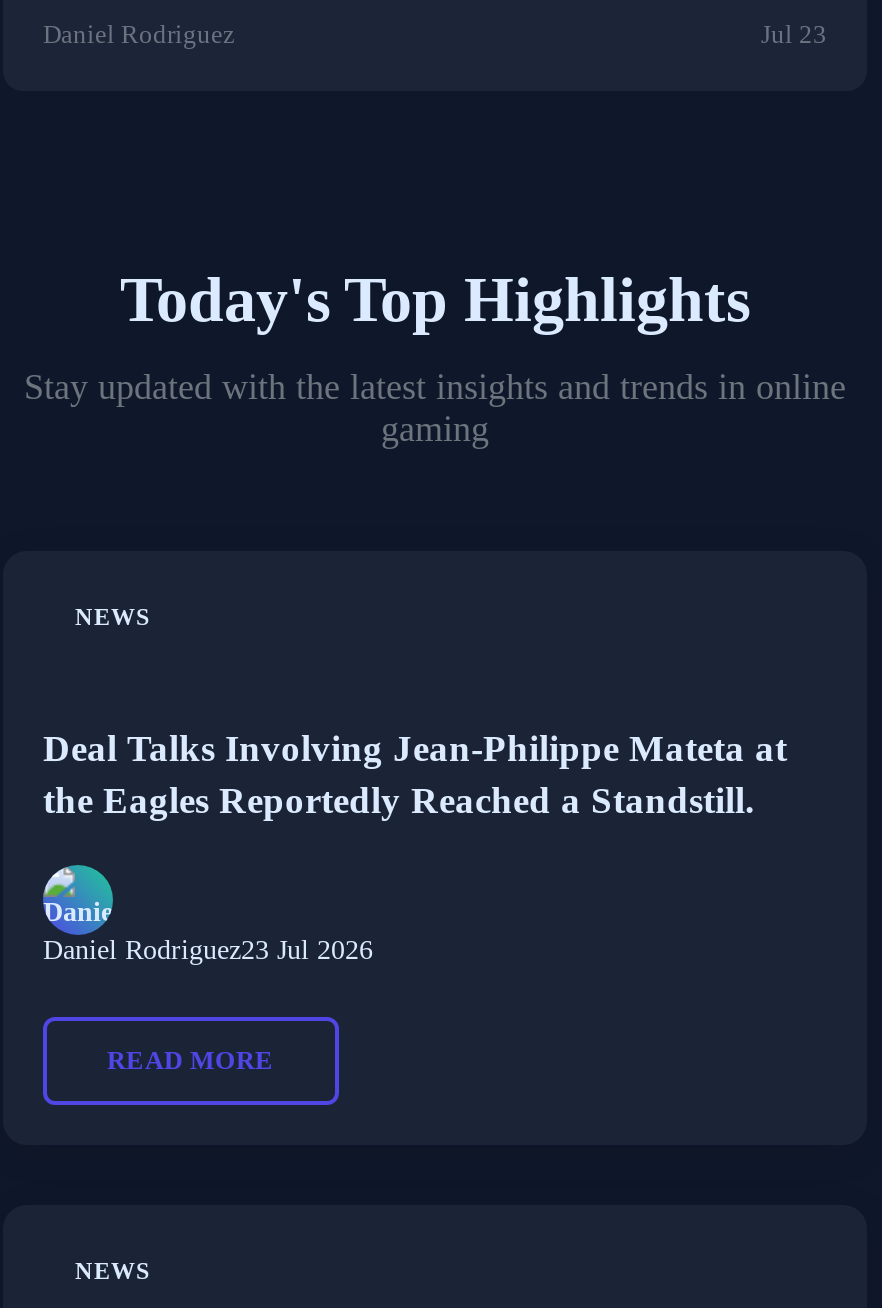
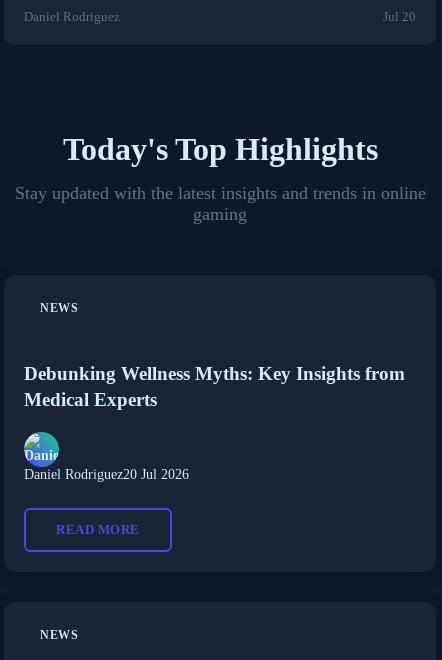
- Jul 23
+ Jul 20

- Deal Talks Involving Jean-Philippe Mateta at
- the Eagles Reportedly Reached a Standstill.
+ Debunking Wellness Myths: Key Insights from
+ Medical Experts

- Daniel Rodriguez23 Jul 2026
+ Daniel Rodriguez20 Jul 2026
